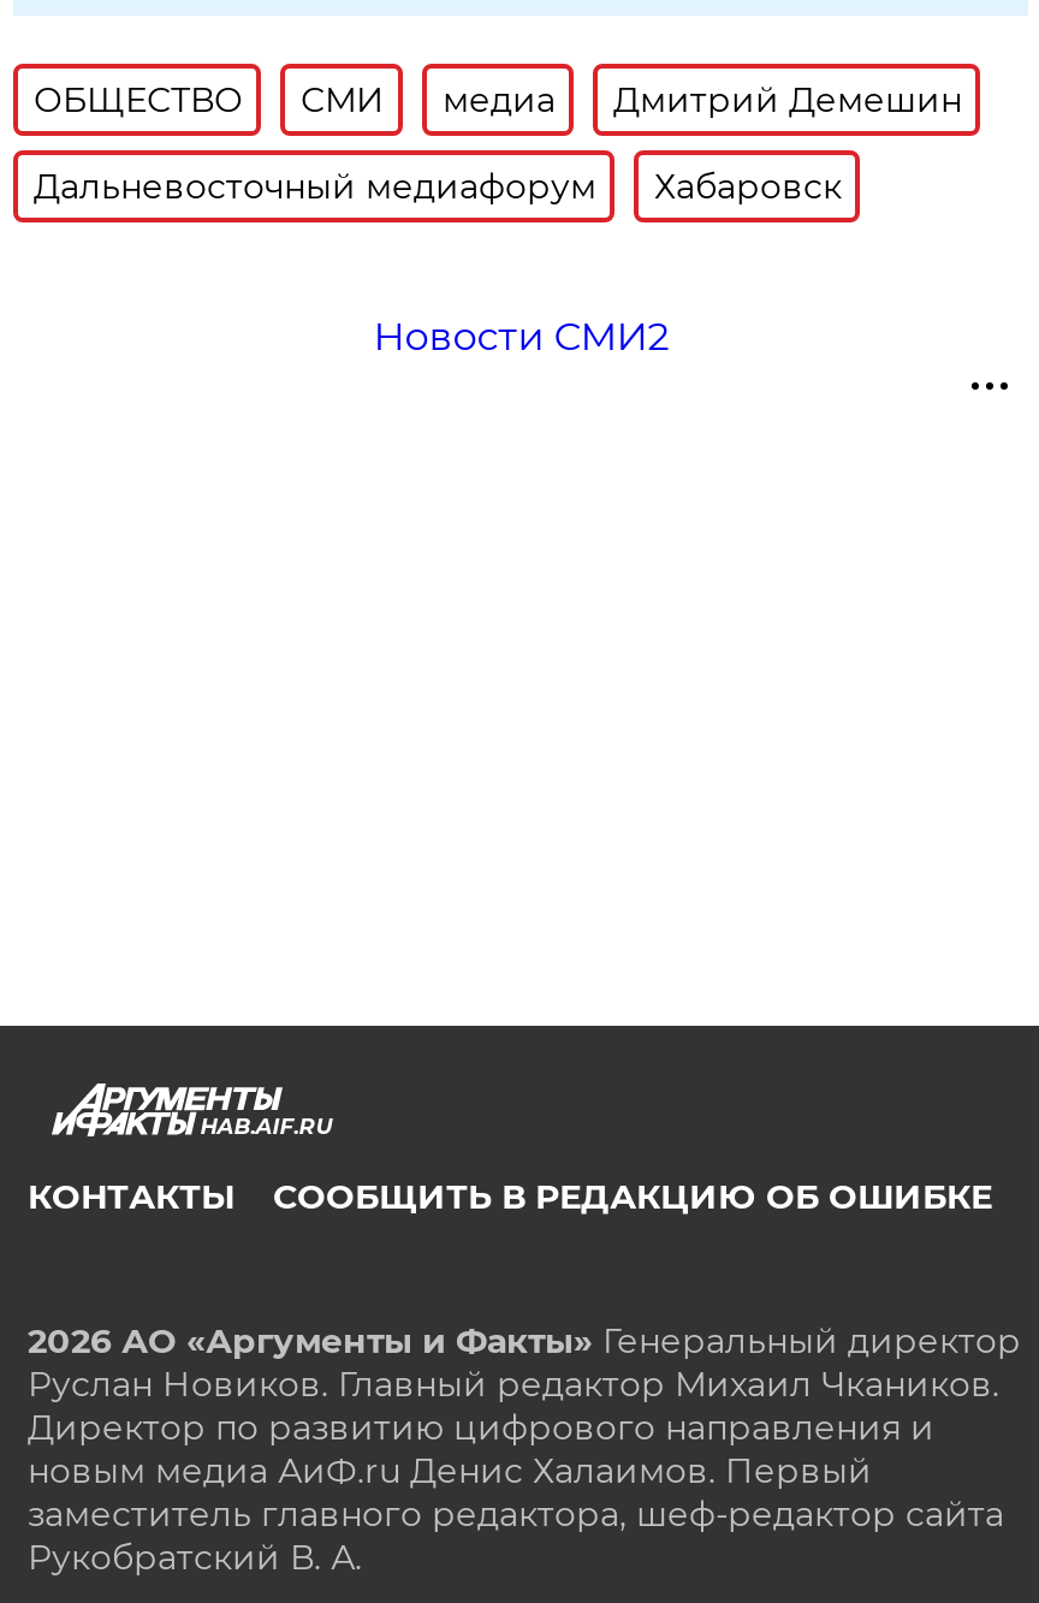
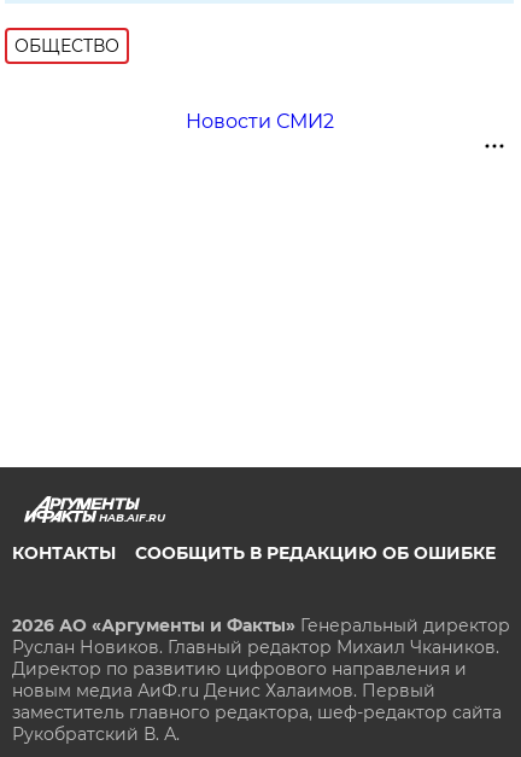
- СМИ
- медиа
- Дмитрий Демешин
- Дальневосточный медиафорум
- Хабаровск
